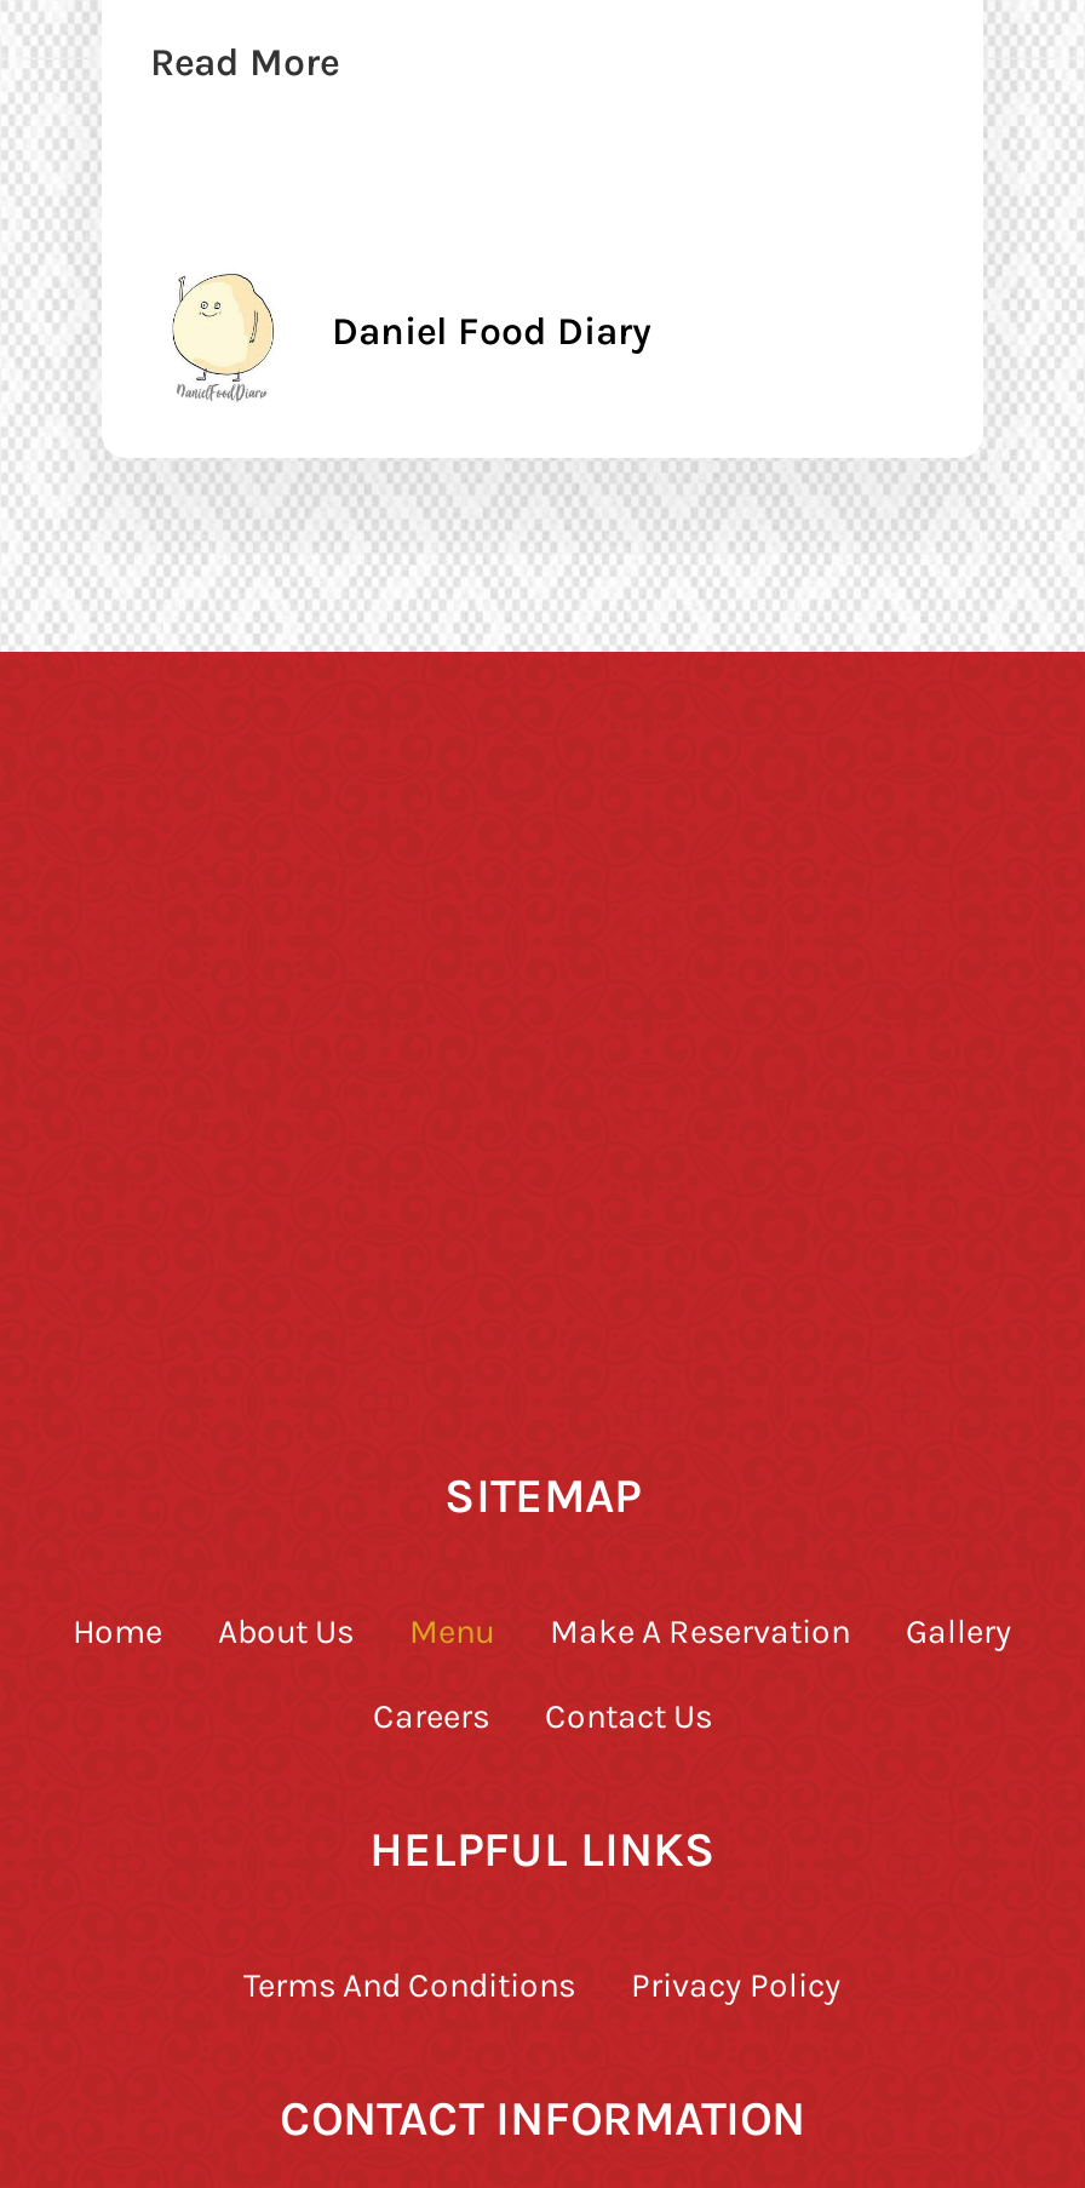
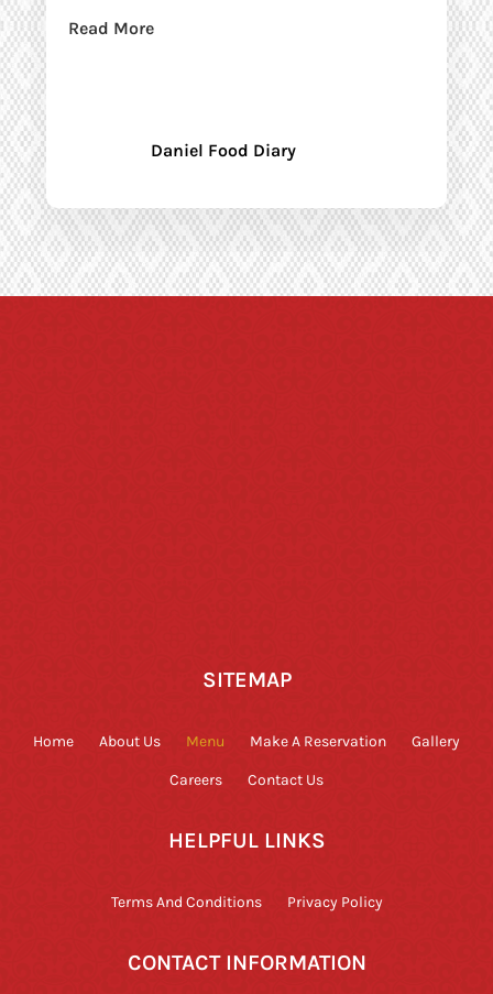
- [image]
